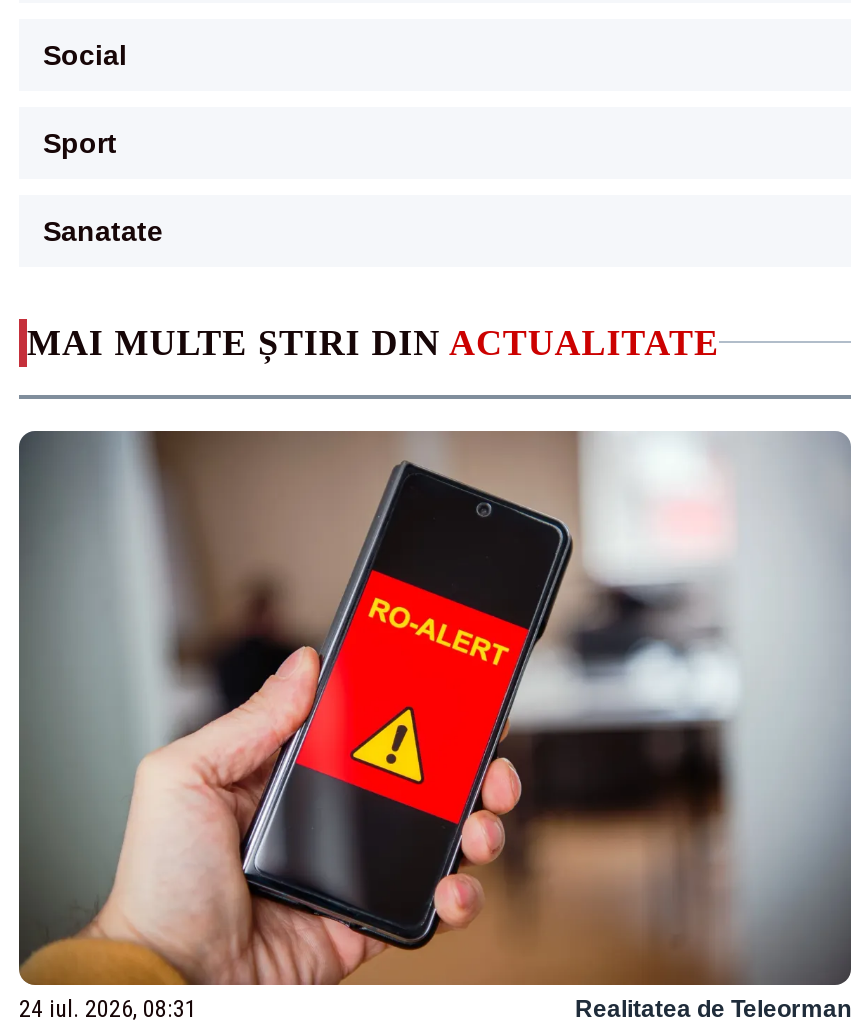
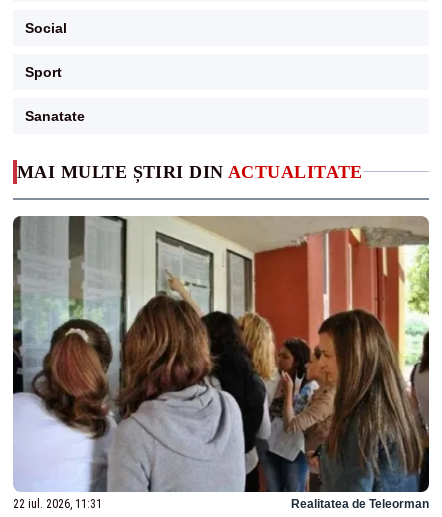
- [image]
- 24 iul. 2026, 08:31
+ [image]
+ 22 iul. 2026, 11:31
